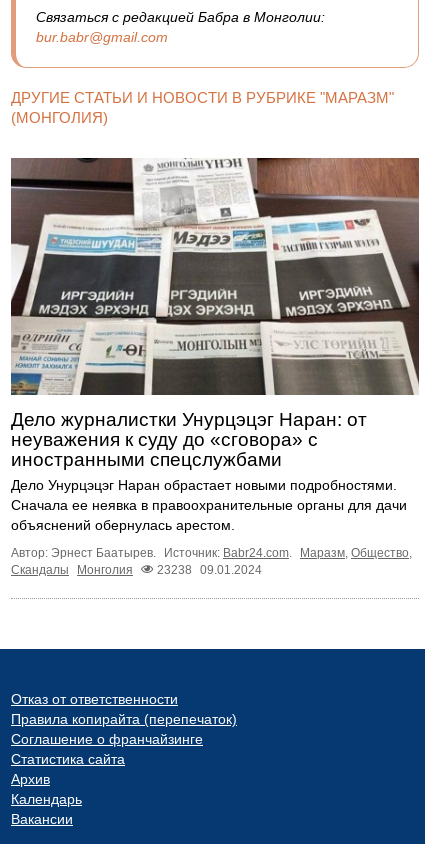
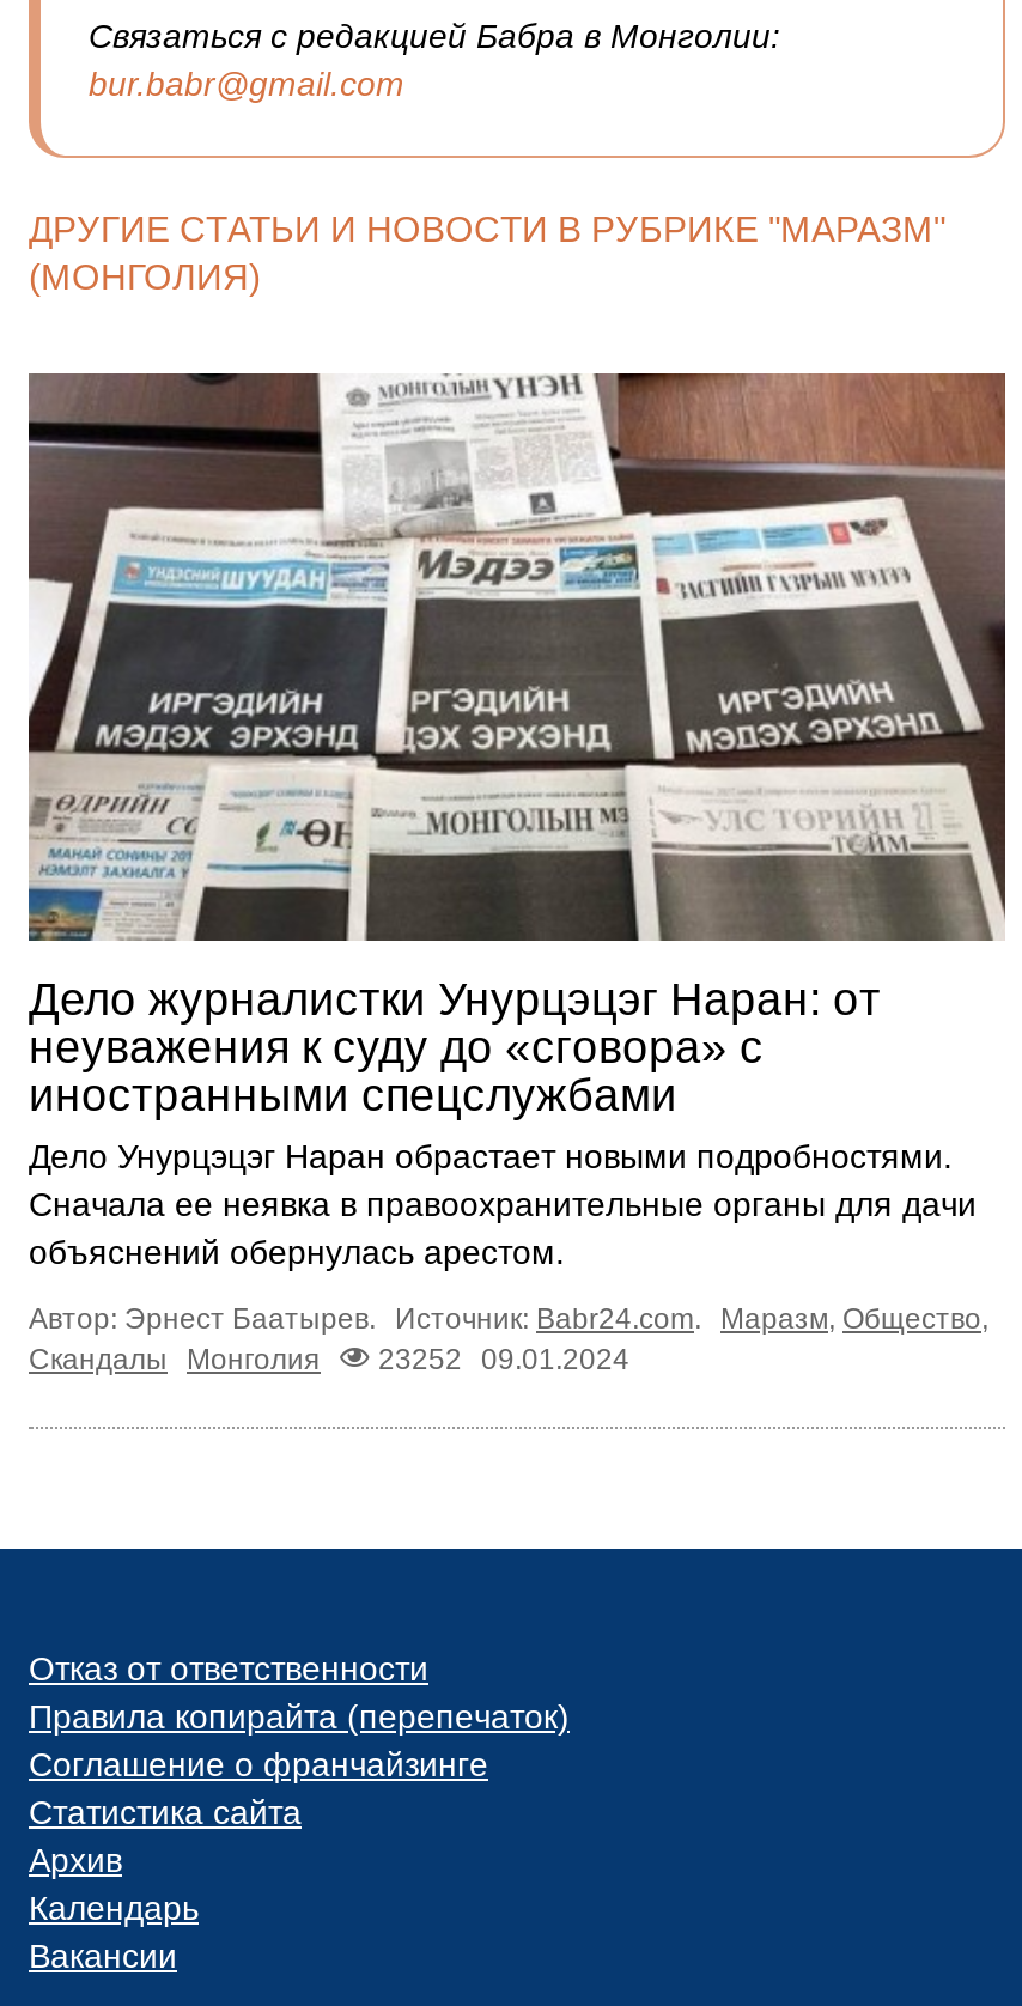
- Скандалы Монголия 23238 09.01.2024
+ Скандалы Монголия 23252 09.01.2024
